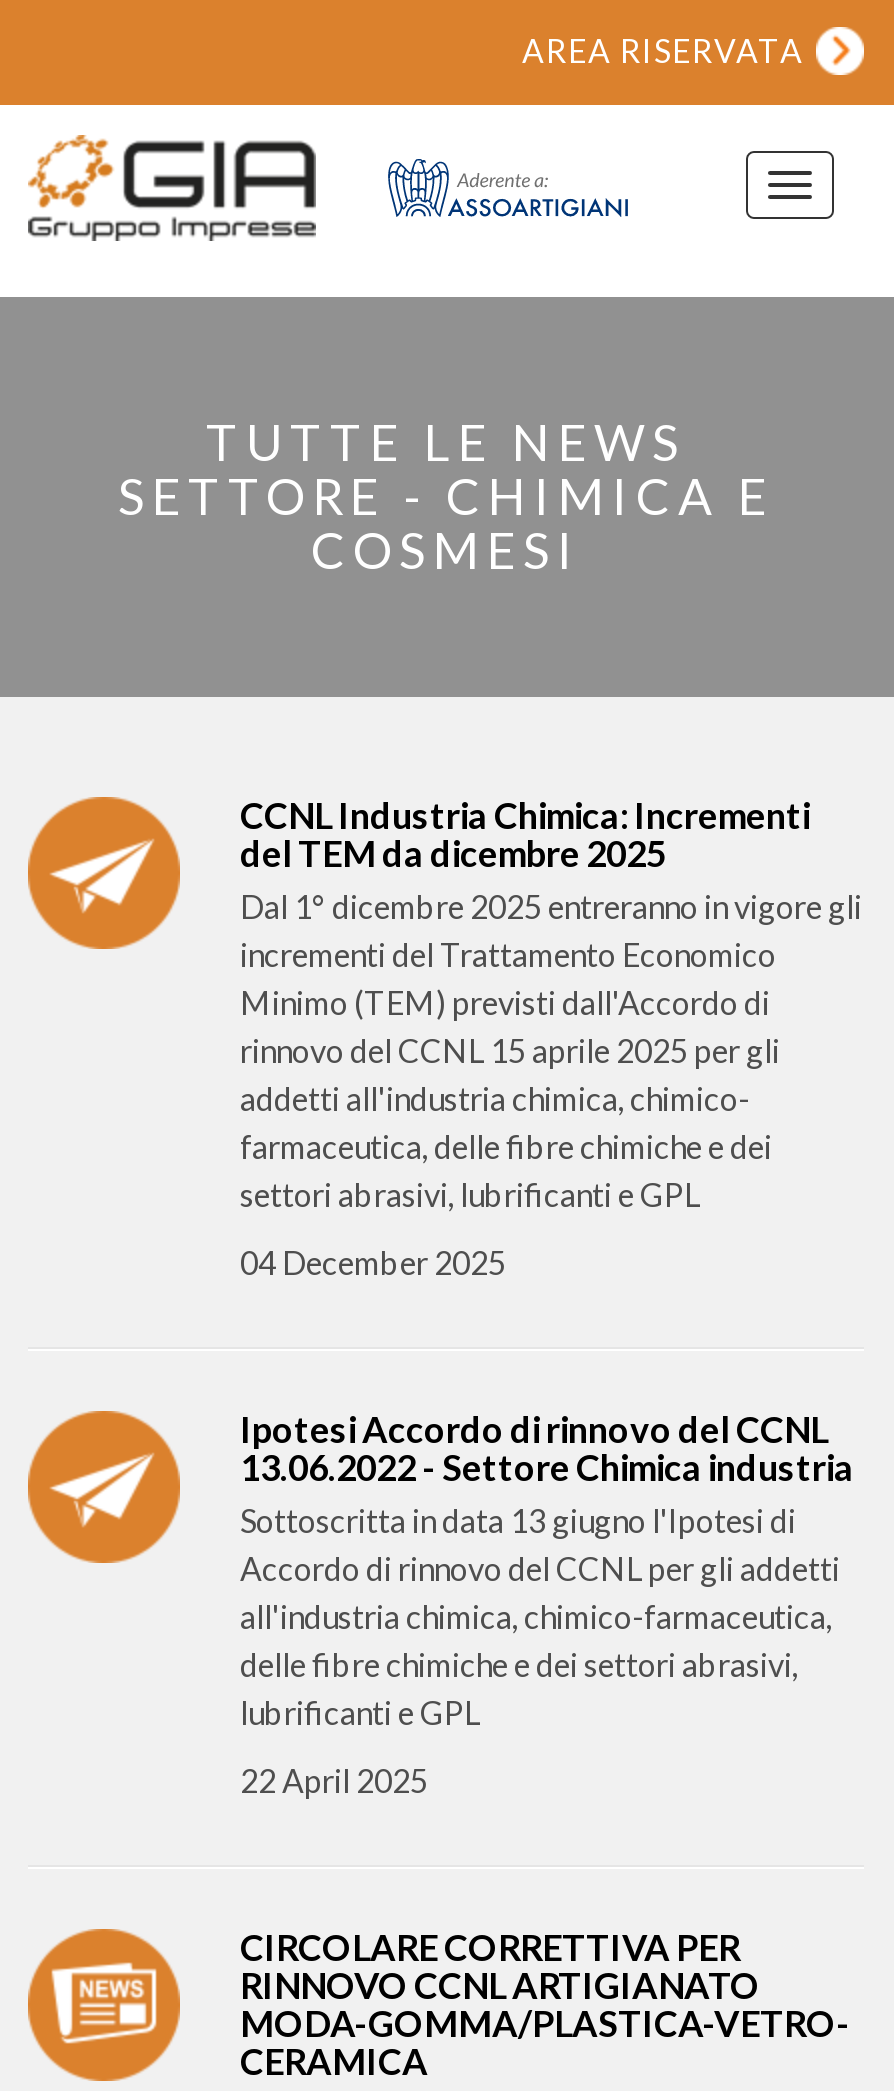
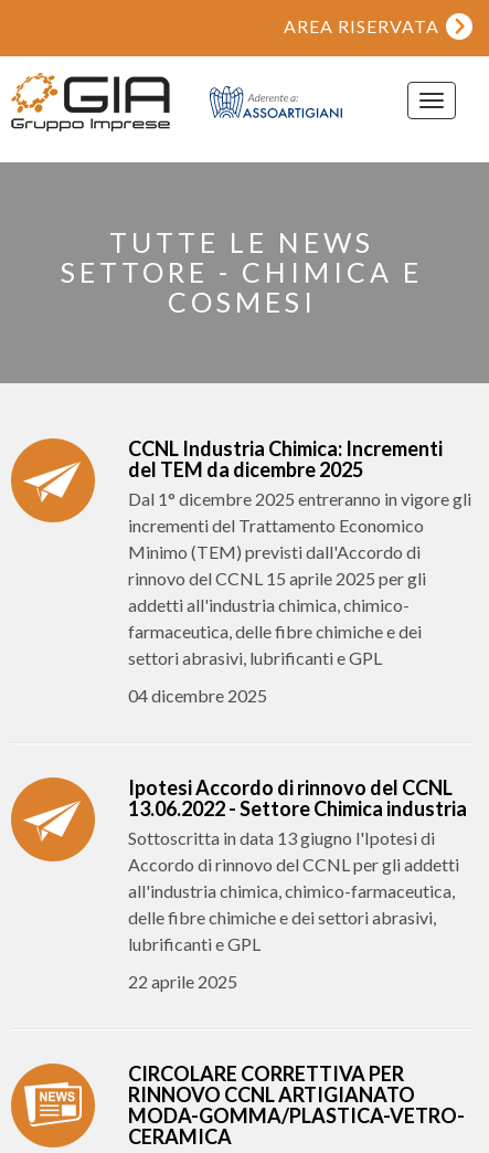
- 04 December 2025
+ 04 dicembre 2025

- 22 April 2025
+ 22 aprile 2025
